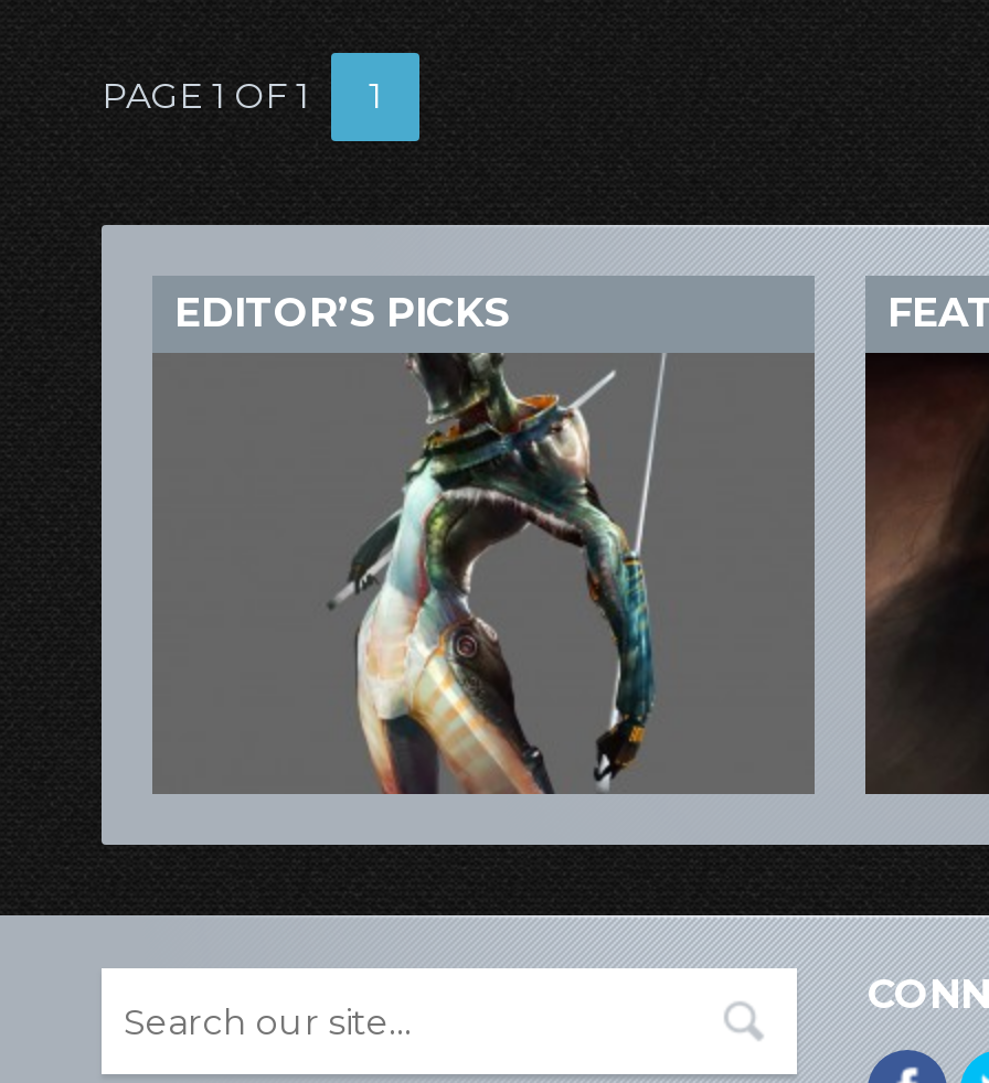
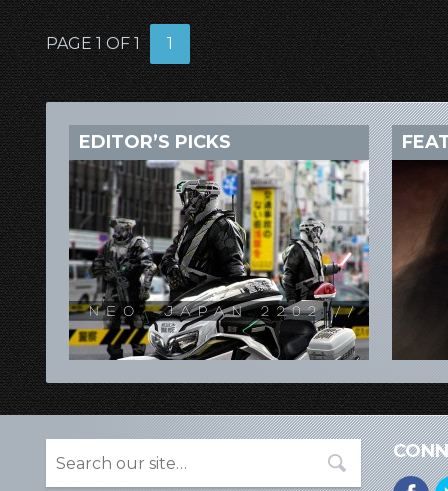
- [image]
+ [image]
